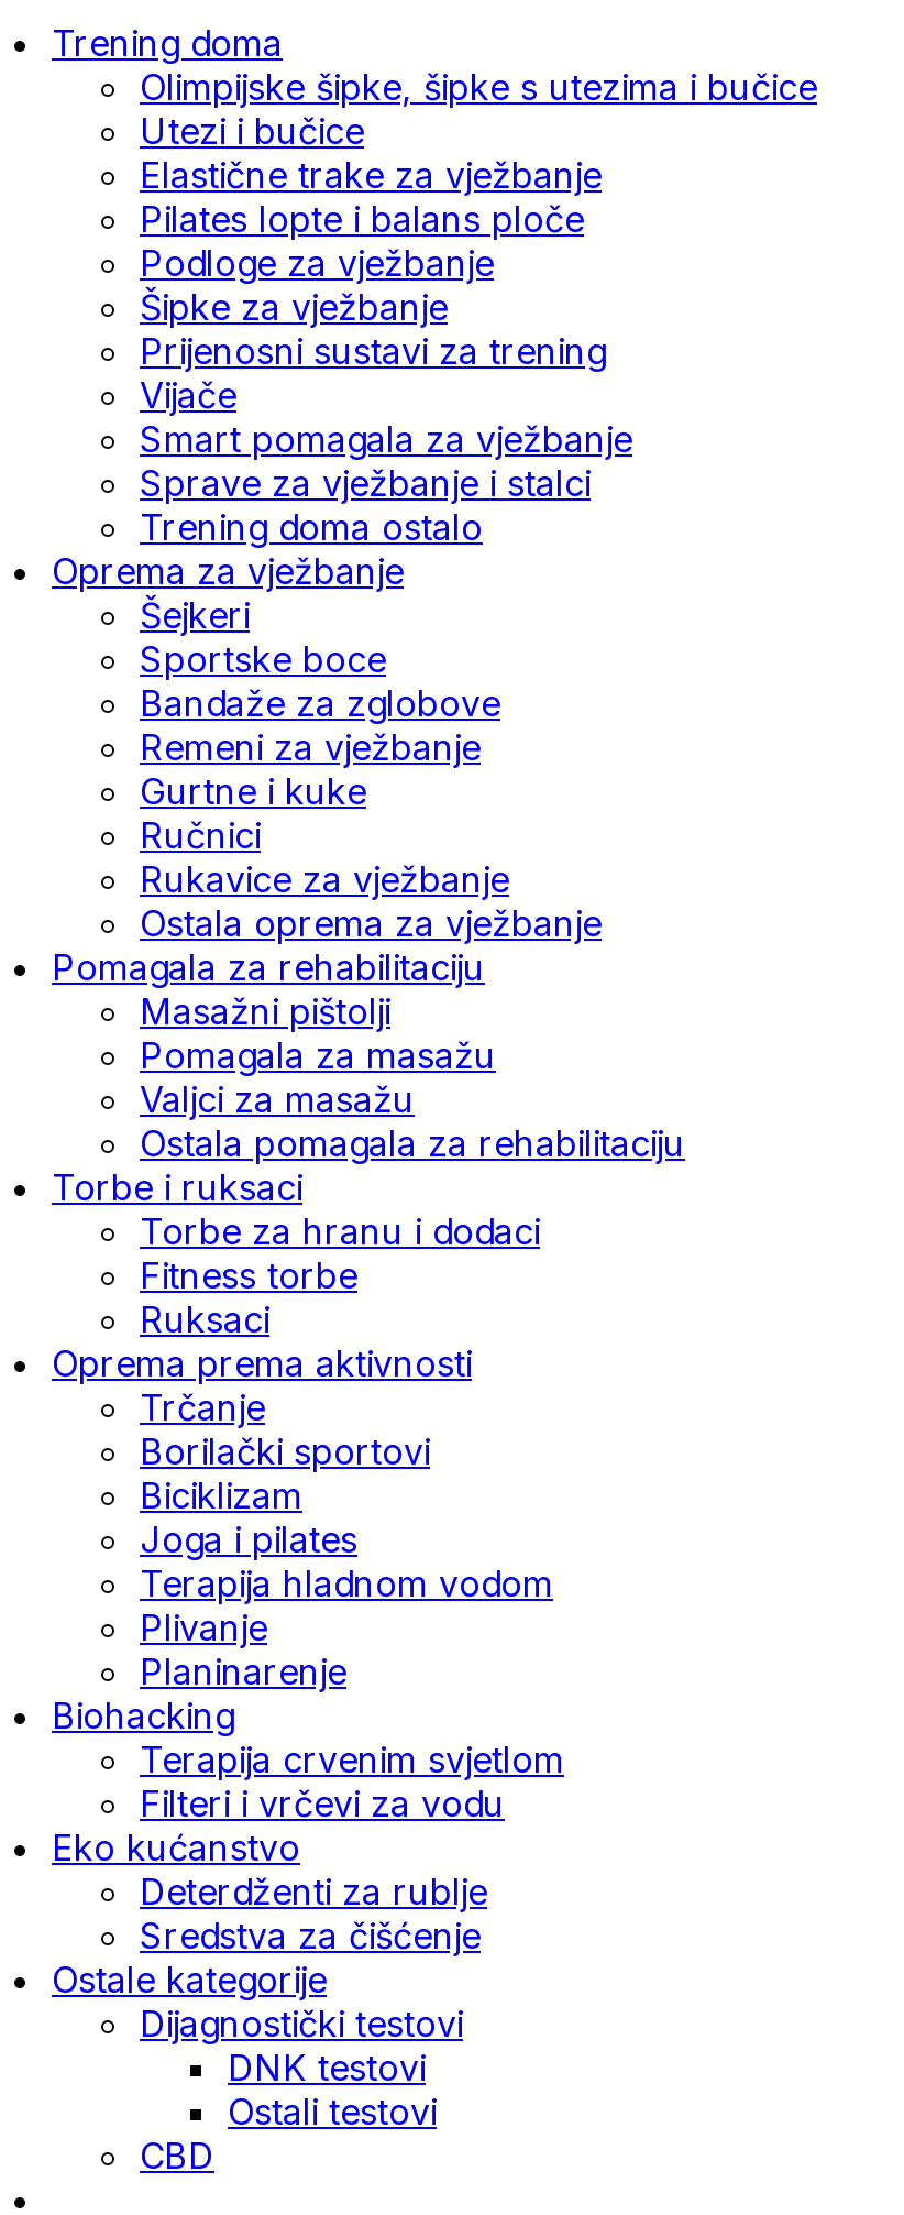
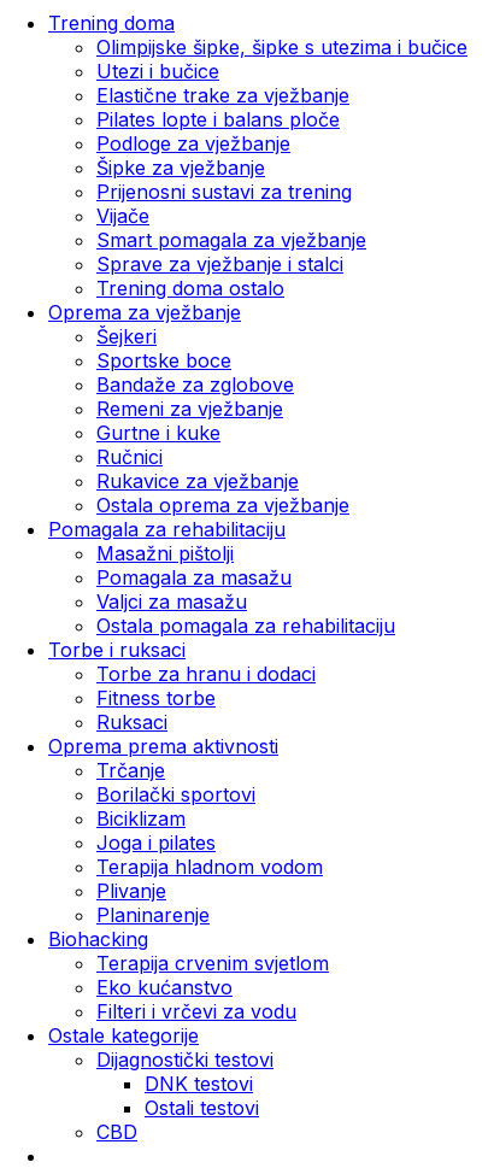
moved down: Filteri i vrčevi za vodu

- Deterdženti za rublje
- Sredstva za čišćenje
